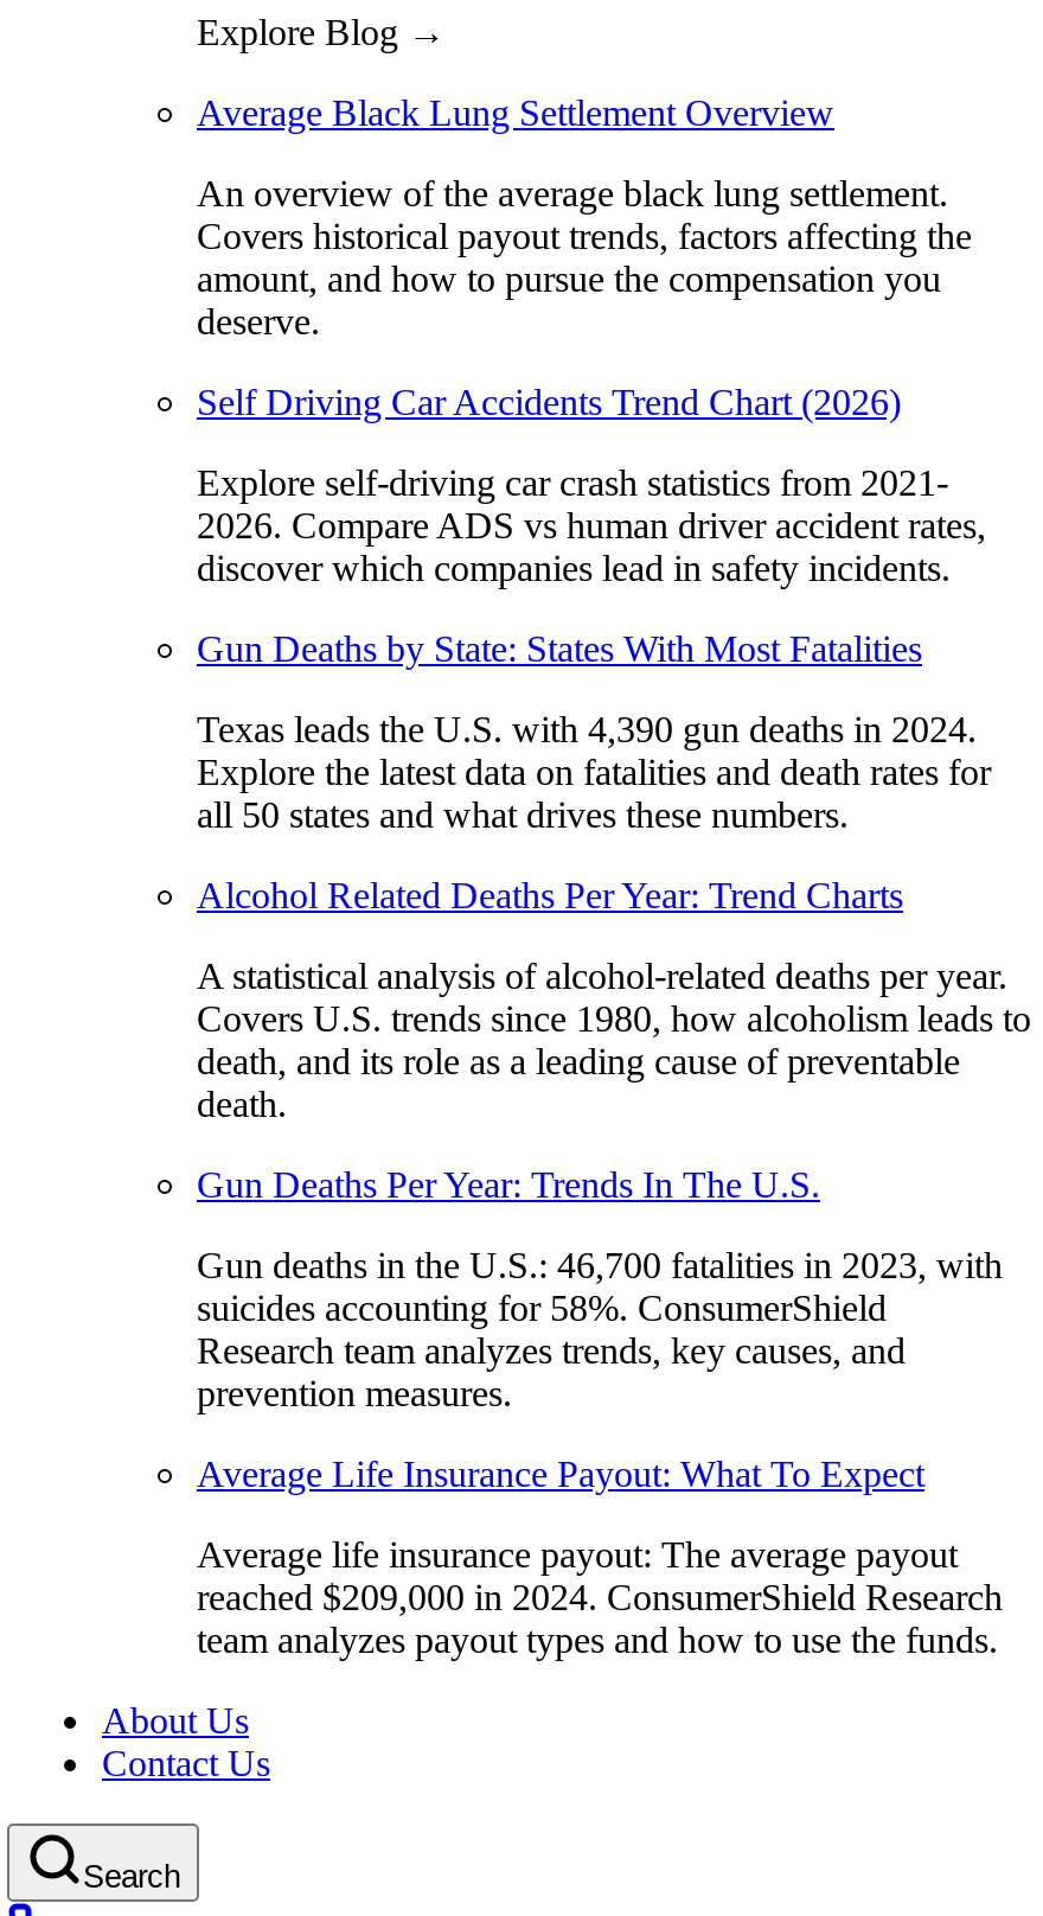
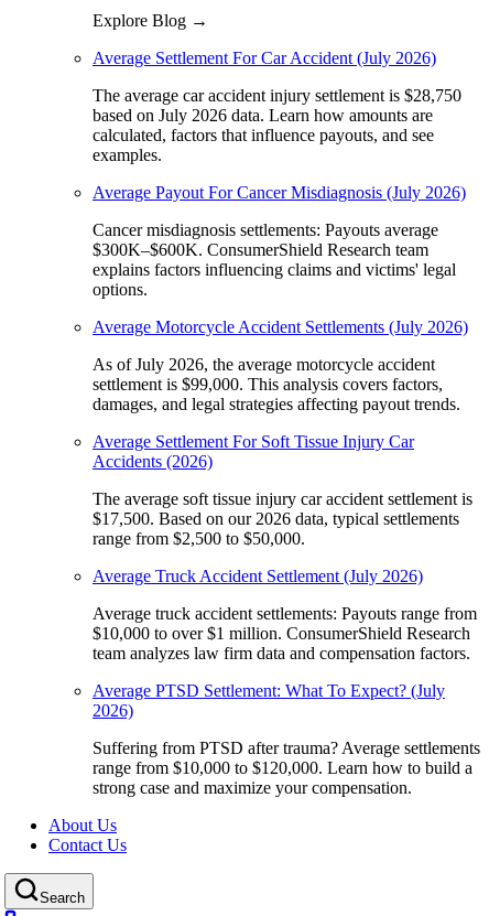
- Average Black Lung Settlement Overview
+ Average Settlement For Car Accident (July 2026)

- An overview of the average black lung settlement.
- Covers historical payout trends, factors affecting the
- amount, and how to pursue the compensation you
- deserve.
+ The average car accident injury settlement is $28,750
+ based on July 2026 data. Learn how amounts are
+ calculated, factors that influence payouts, and see
+ examples.

- Self Driving Car Accidents Trend Chart (2026)
+ Average Payout For Cancer Misdiagnosis (July 2026)

- Explore self-driving car crash statistics from 2021-
- 2026. Compare ADS vs human driver accident rates,
- discover which companies lead in safety incidents.
+ Cancer misdiagnosis settlements: Payouts average
+ $300K–$600K. ConsumerShield Research team
+ explains factors influencing claims and victims' legal
+ options.

- Gun Deaths by State: States With Most Fatalities
+ Average Motorcycle Accident Settlements (July 2026)

- Texas leads the U.S. with 4,390 gun deaths in 2024.
- Explore the latest data on fatalities and death rates for
- all 50 states and what drives these numbers.
+ As of July 2026, the average motorcycle accident
+ settlement is $99,000. This analysis covers factors,
+ damages, and legal strategies affecting payout trends.

- Alcohol Related Deaths Per Year: Trend Charts
+ Average Settlement For Soft Tissue Injury Car
+ Accidents (2026)

- A statistical analysis of alcohol-related deaths per year.
- Covers U.S. trends since 1980, how alcoholism leads to
- death, and its role as a leading cause of preventable
- death.
+ The average soft tissue injury car accident settlement is
+ $17,500. Based on our 2026 data, typical settlements
+ range from $2,500 to $50,000.

- Gun Deaths Per Year: Trends In The U.S.
+ Average Truck Accident Settlement (July 2026)

- Gun deaths in the U.S.: 46,700 fatalities in 2023, with
- suicides accounting for 58%. ConsumerShield
- Research team analyzes trends, key causes, and
- prevention measures.
+ Average truck accident settlements: Payouts range from
+ $10,000 to over $1 million. ConsumerShield Research
+ team analyzes law firm data and compensation factors.

- Average Life Insurance Payout: What To Expect
+ Average PTSD Settlement: What To Expect? (July
+ 2026)

- Average life insurance payout: The average payout
- reached $209,000 in 2024. ConsumerShield Research
- team analyzes payout types and how to use the funds.
+ Suffering from PTSD after trauma? Average settlements
+ range from $10,000 to $120,000. Learn how to build a
+ strong case and maximize your compensation.
